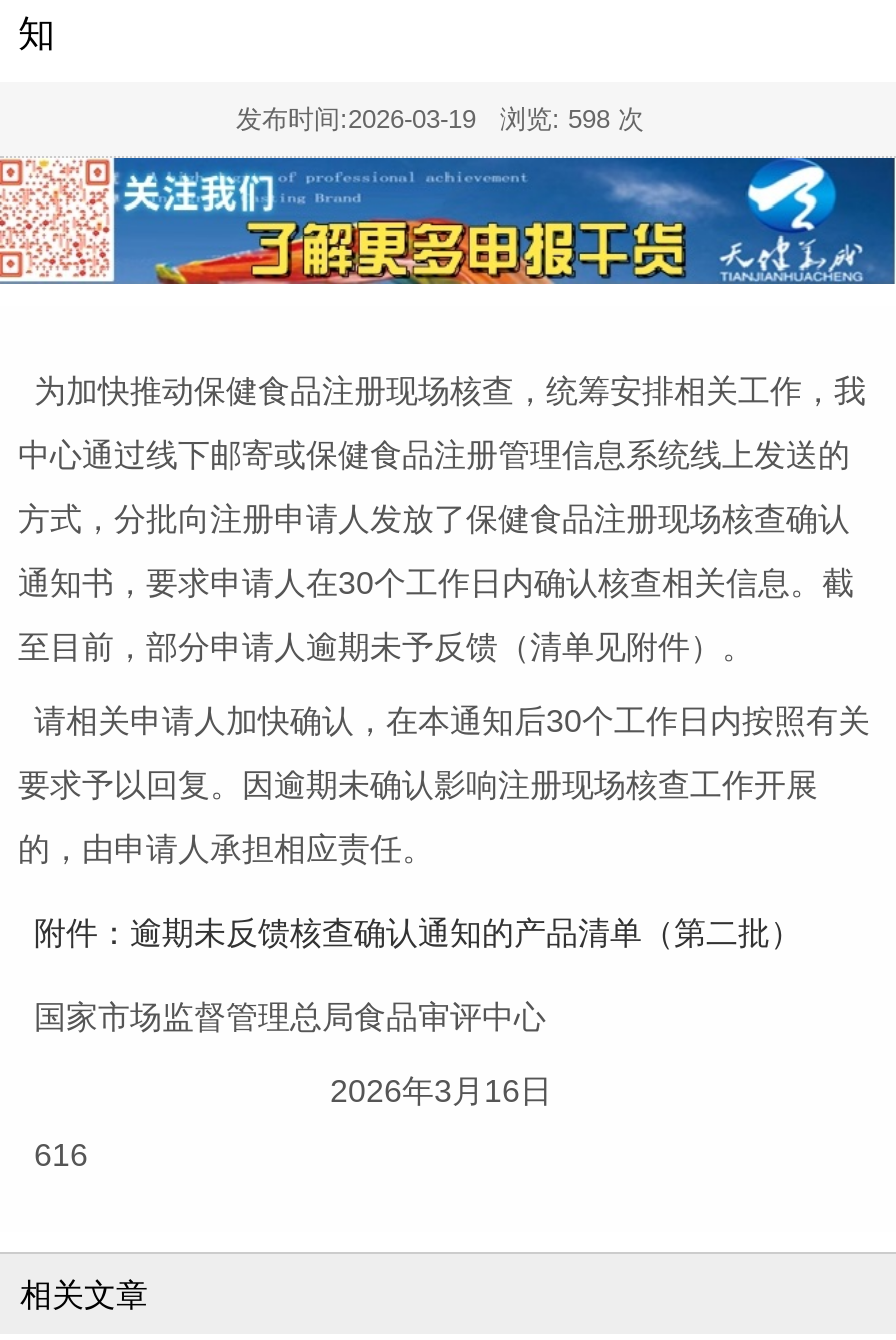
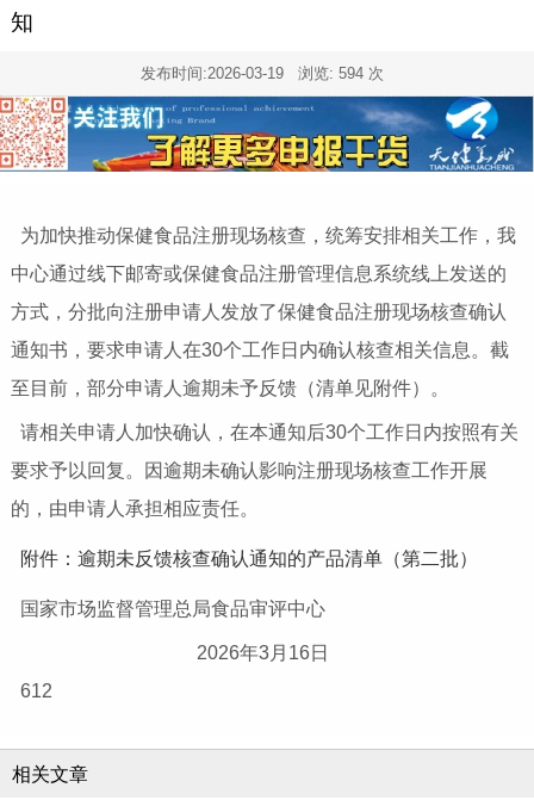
- 发布时间:2026-03-19浏览: 598 次
+ 发布时间:2026-03-19浏览: 594 次

- 616
+ 612
